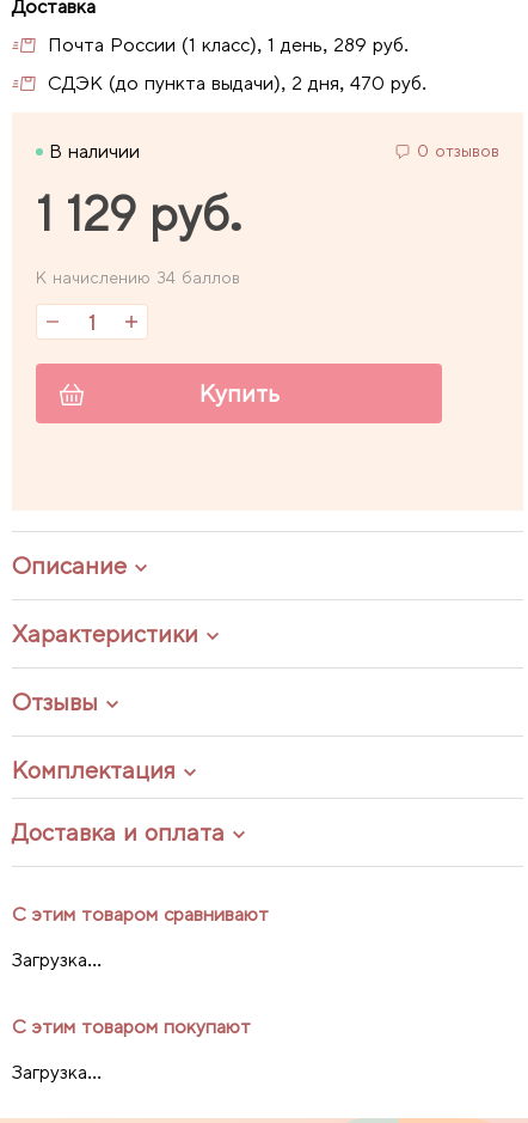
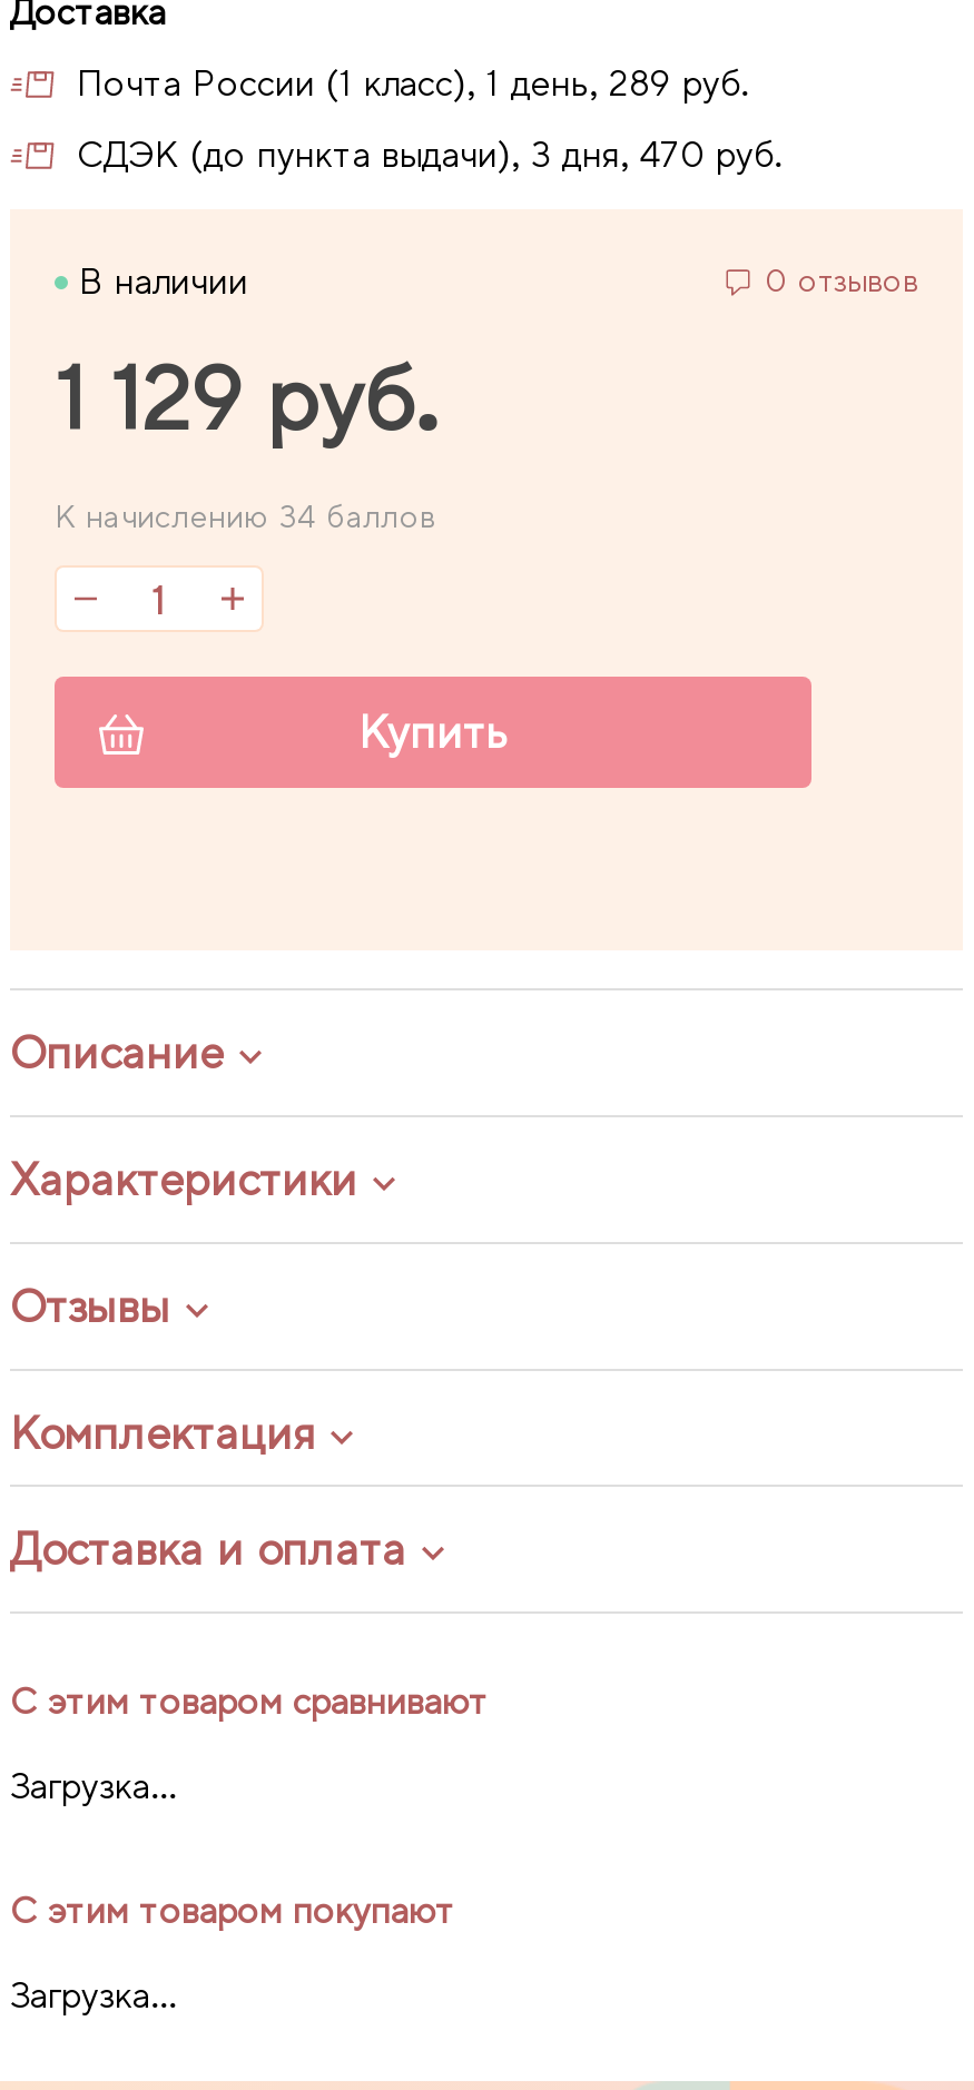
- СДЭК (до пункта выдачи), 2 дня, 470 руб.
+ СДЭК (до пункта выдачи), 3 дня, 470 руб.
